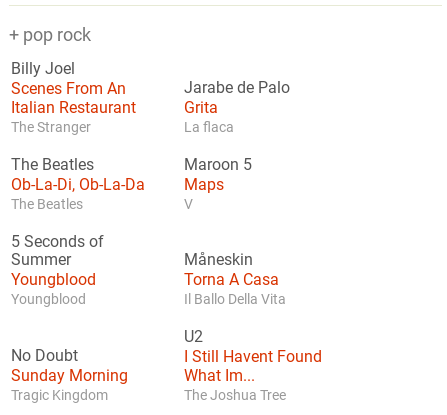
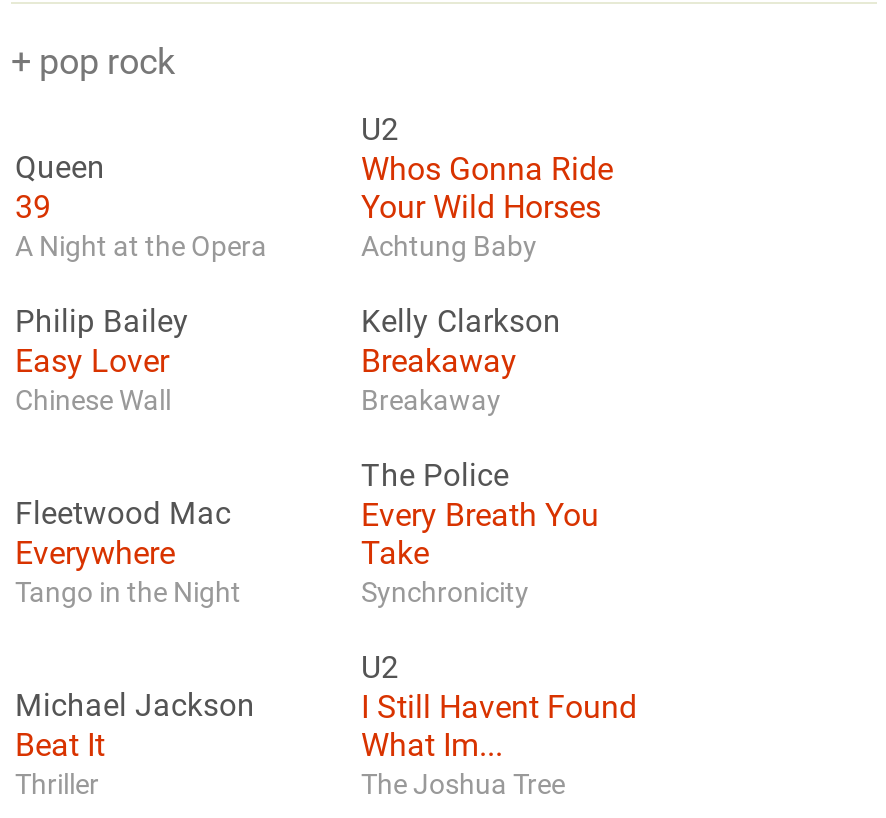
- Billy Joel
- Scenes From An
- Italian Restaurant
- The Stranger
+ Queen
+ 39
+ A Night at the Opera

- Jarabe de Palo
- Grita
- La flaca
+ U2
+ Whos Gonna Ride
+ Your Wild Horses
+ Achtung Baby

- The Beatles
- Ob-La-Di, Ob-La-Da
- The Beatles
+ Philip Bailey
+ Easy Lover
+ Chinese Wall

- Maroon 5
- Maps
- V
+ Kelly Clarkson
+ Breakaway
+ Breakaway

- 5 Seconds of
- Summer
- Youngblood
- Youngblood
+ Fleetwood Mac
+ Everywhere
+ Tango in the Night

- Måneskin
- Torna A Casa
- Il Ballo Della Vita
+ The Police
+ Every Breath You
+ Take
+ Synchronicity

- No Doubt
- Sunday Morning
- Tragic Kingdom
+ Michael Jackson
+ Beat It
+ Thriller
